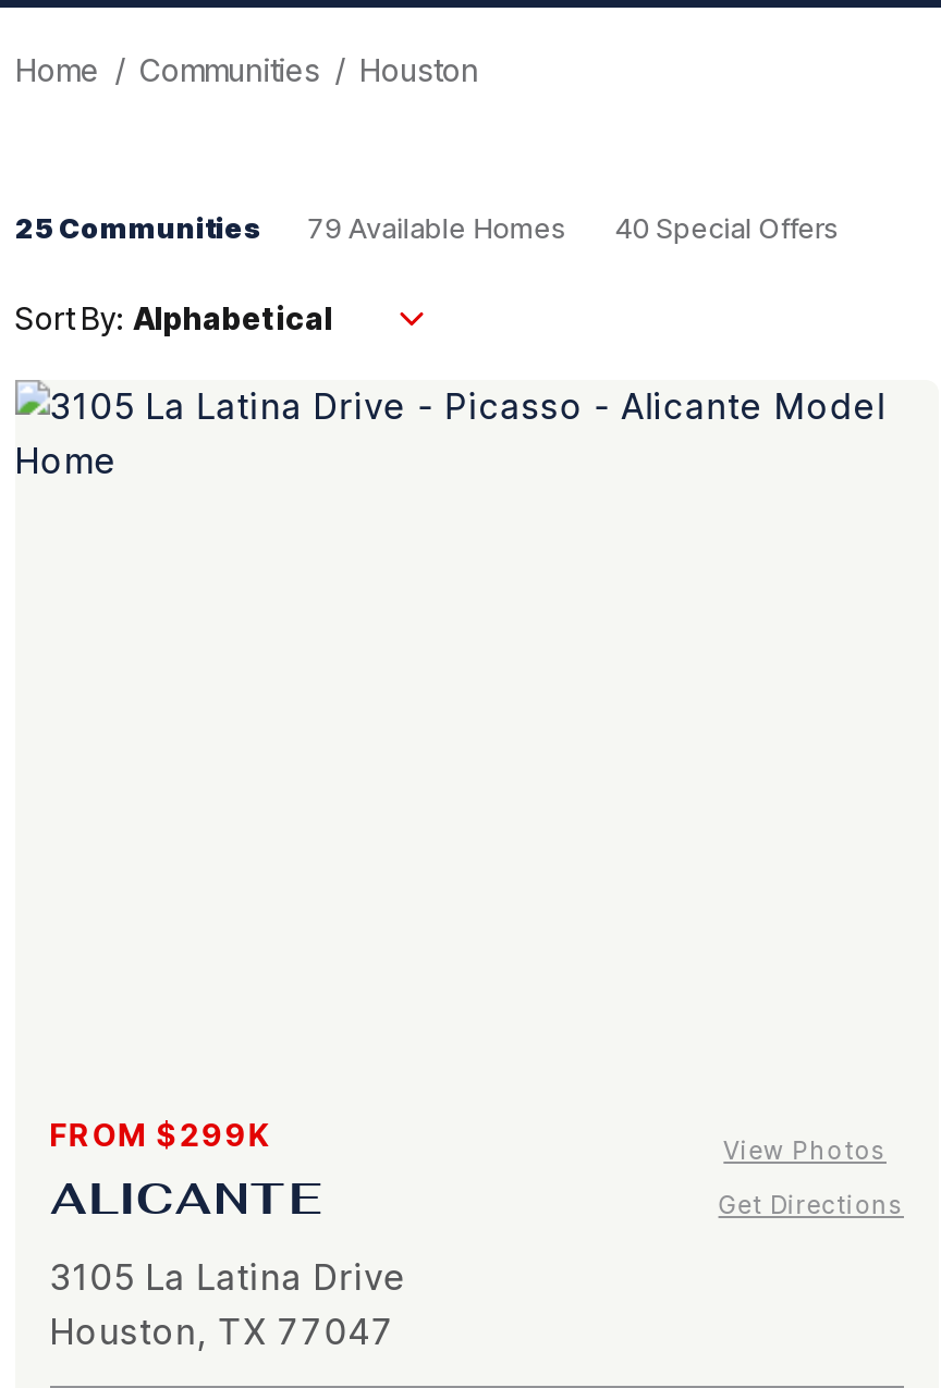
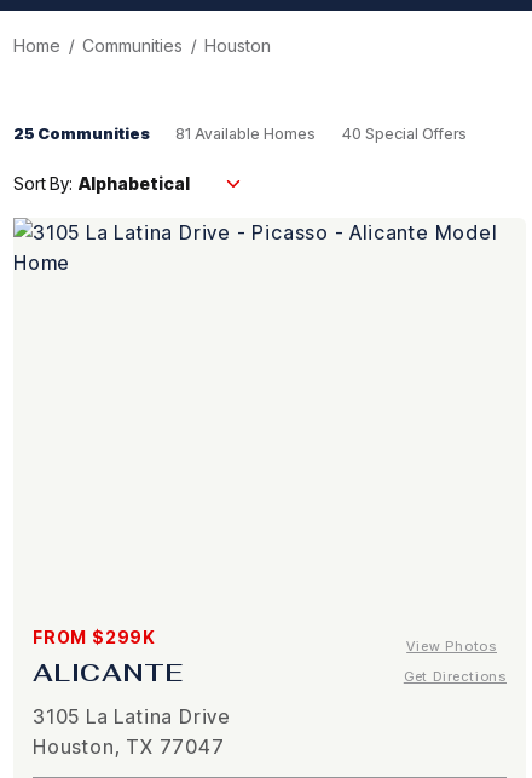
- 79 Available Homes
+ 81 Available Homes
